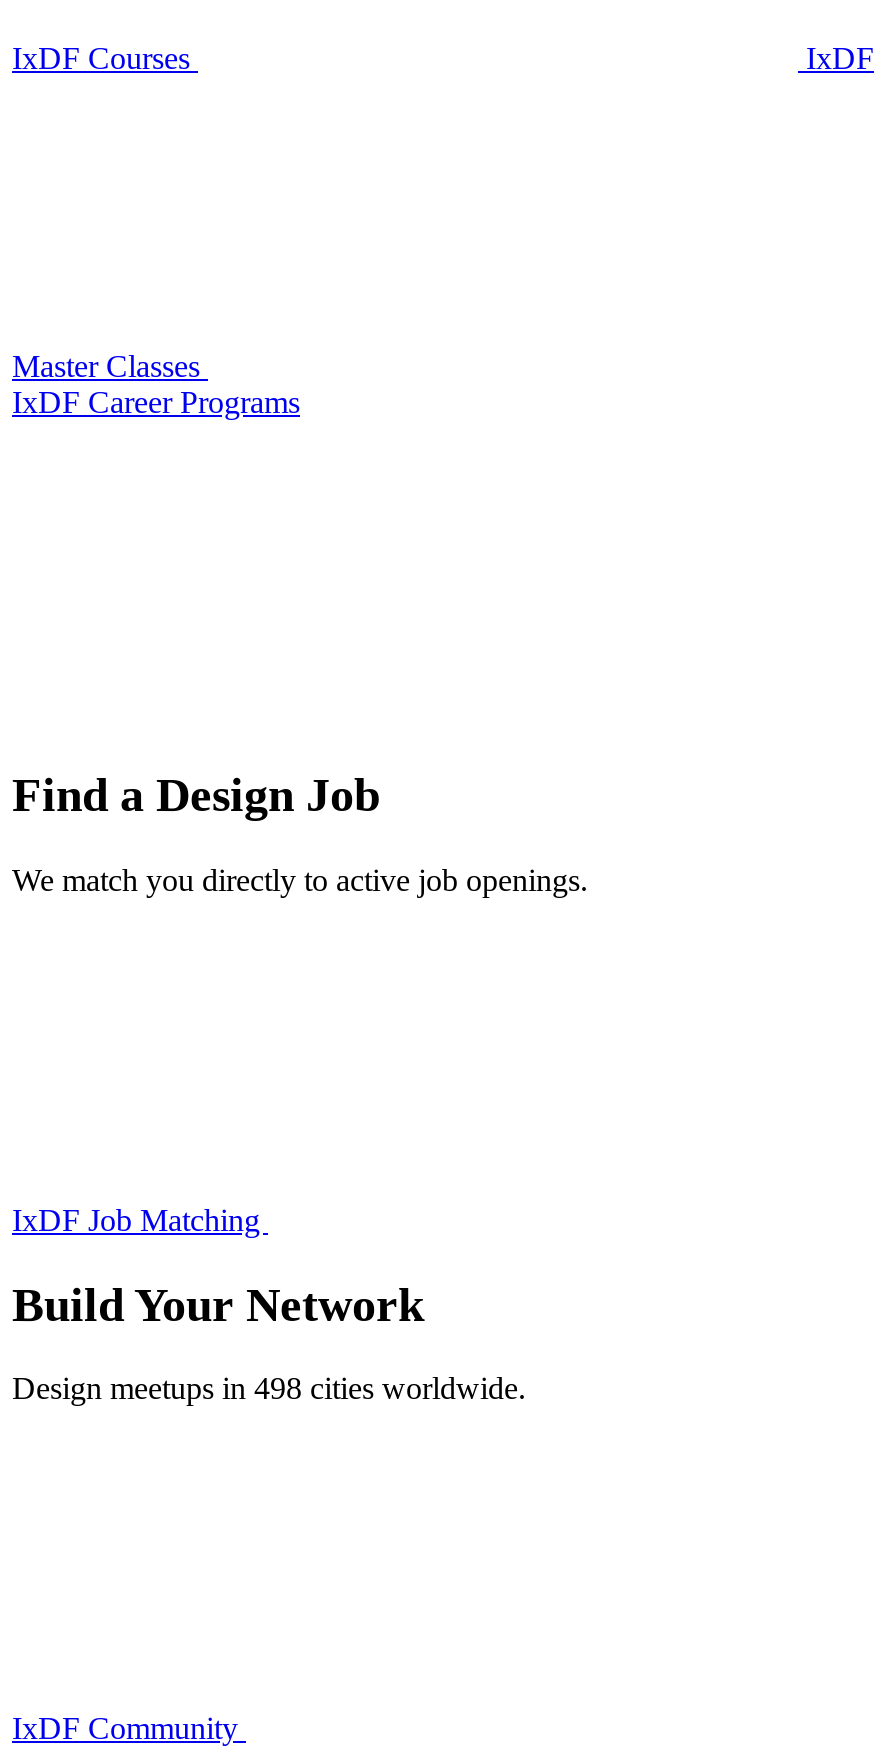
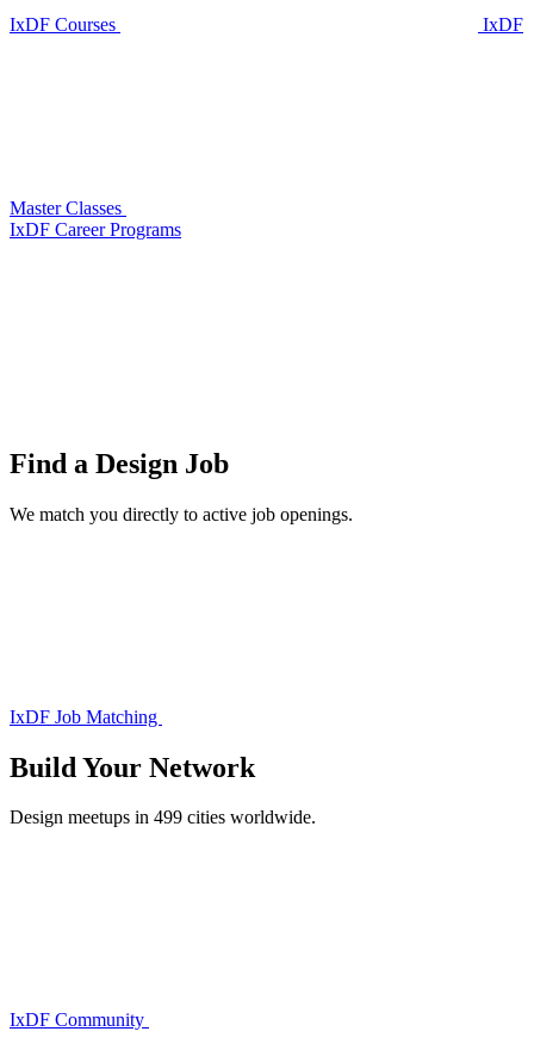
- Design meetups in 498 cities worldwide.
+ Design meetups in 499 cities worldwide.
